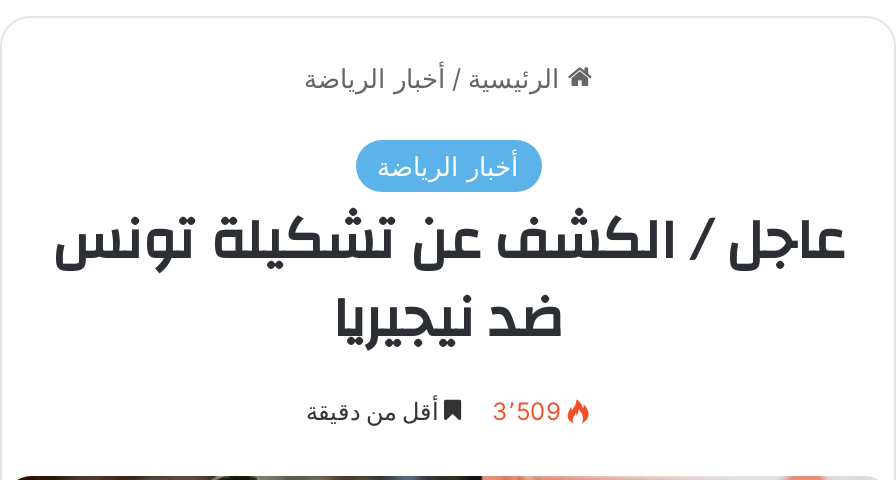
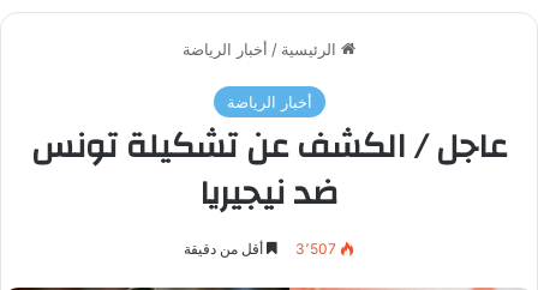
- 3٬509
+ 3٬507
